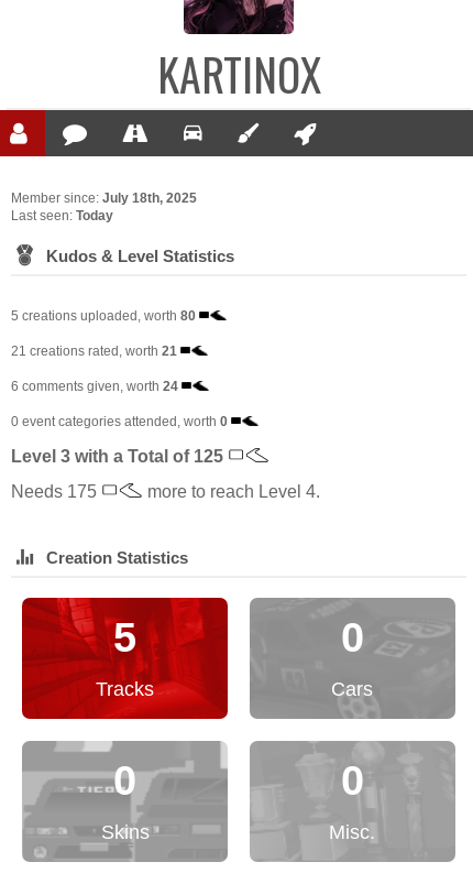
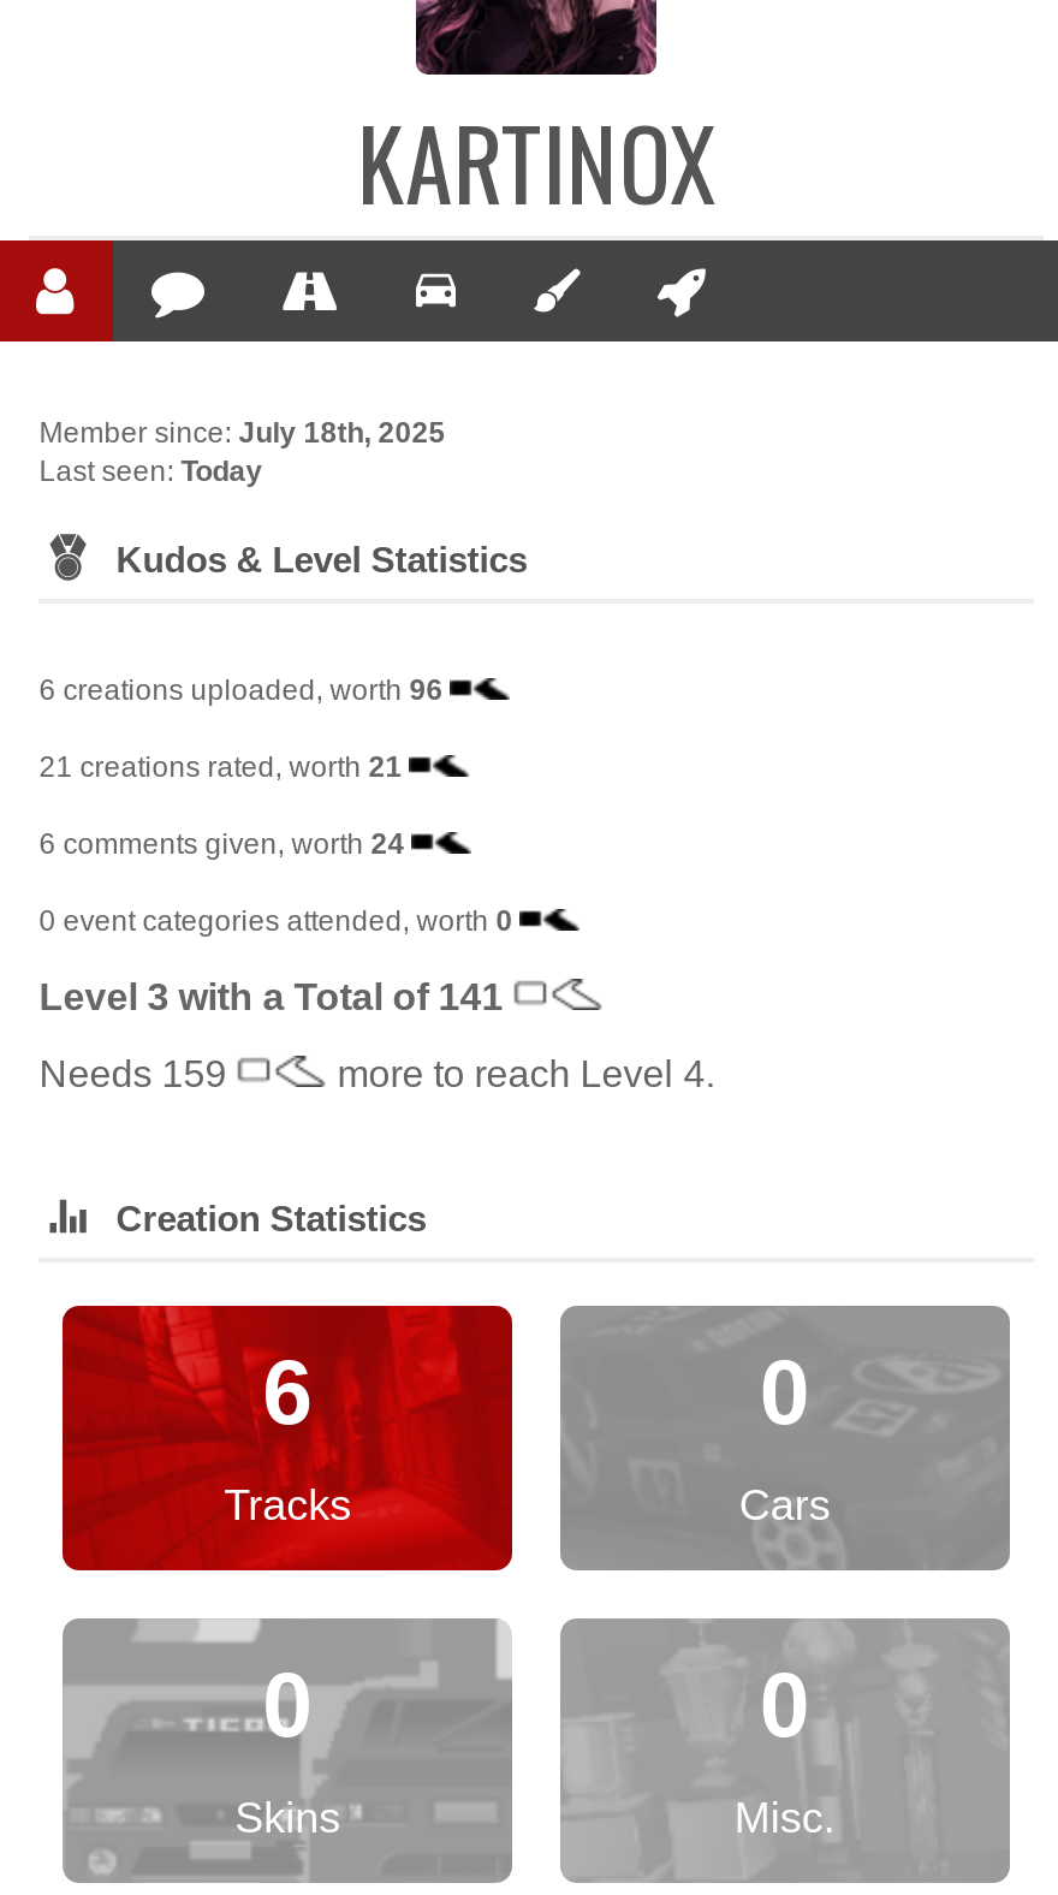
- 5 creations uploaded, worth 80
+ 6 creations uploaded, worth 96

- Level 3 with a Total of 125
+ Level 3 with a Total of 141

- Needs 175
+ Needs 159

- 5
+ 6
